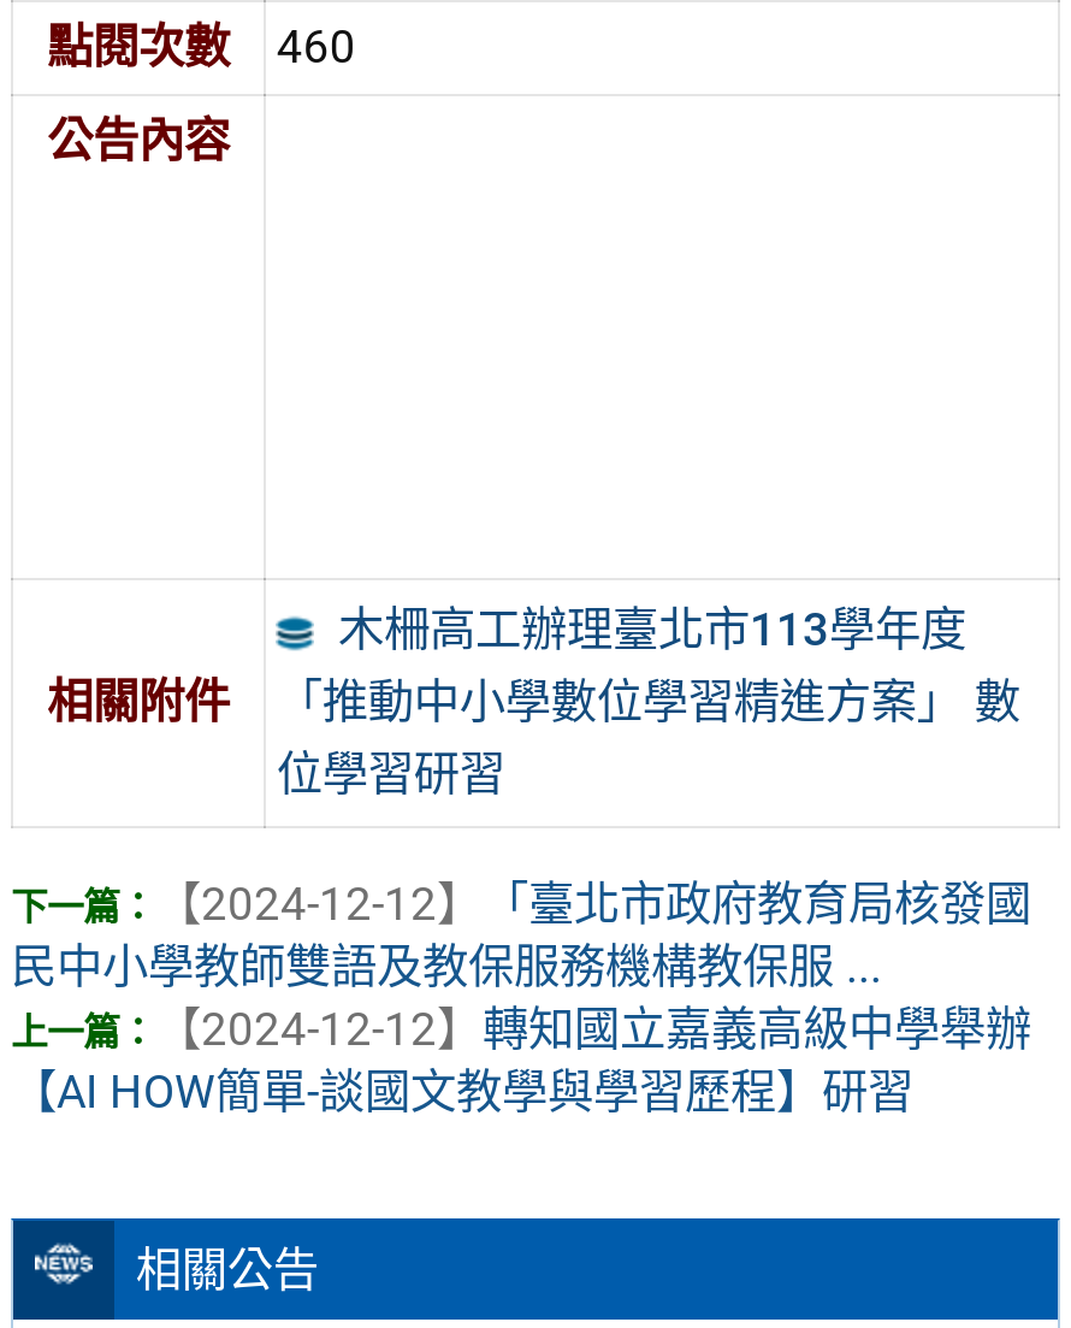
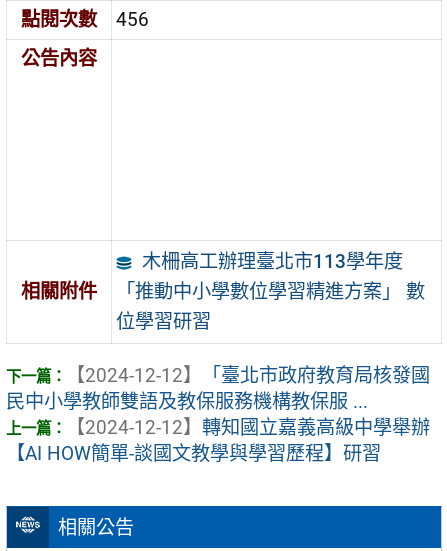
- 點閱次數 460
+ 點閱次數 456
